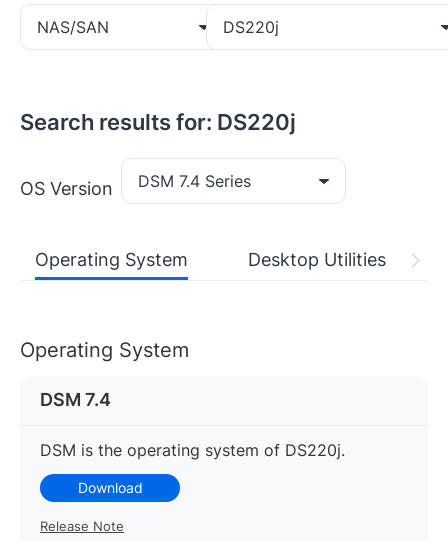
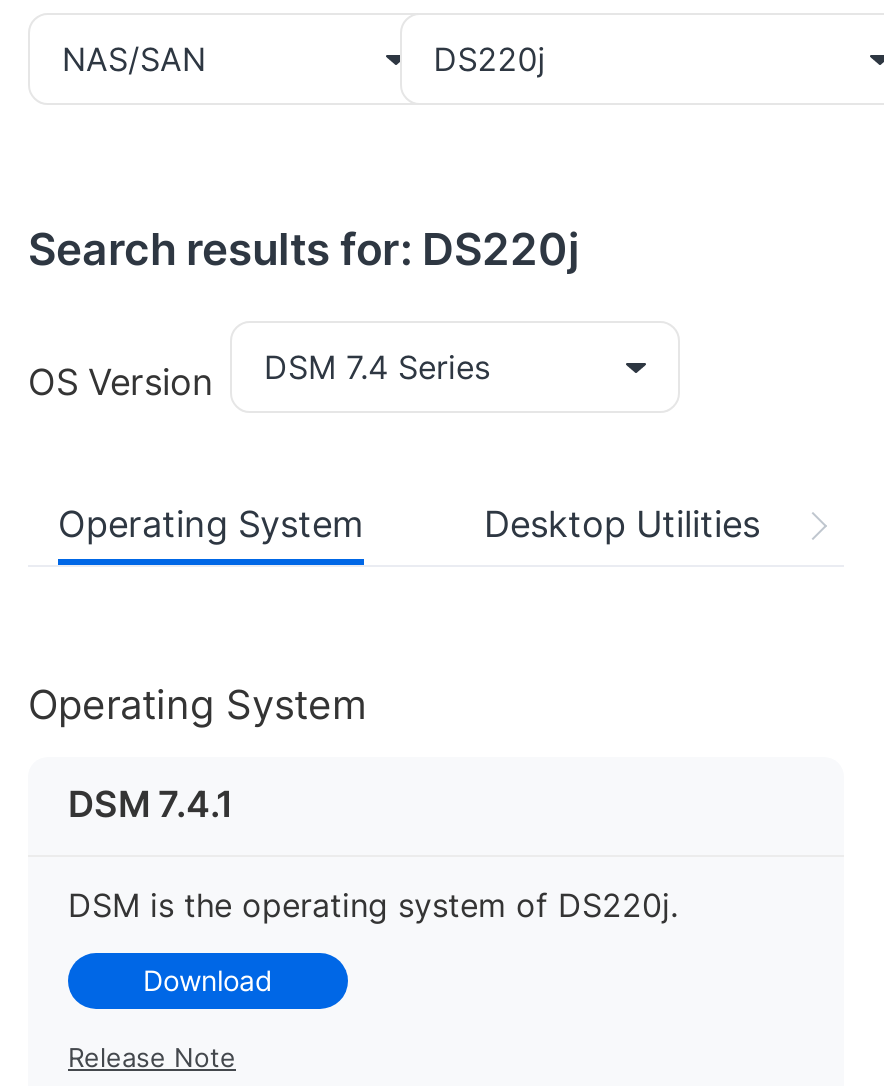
- DSM 7.4
+ DSM 7.4.1
